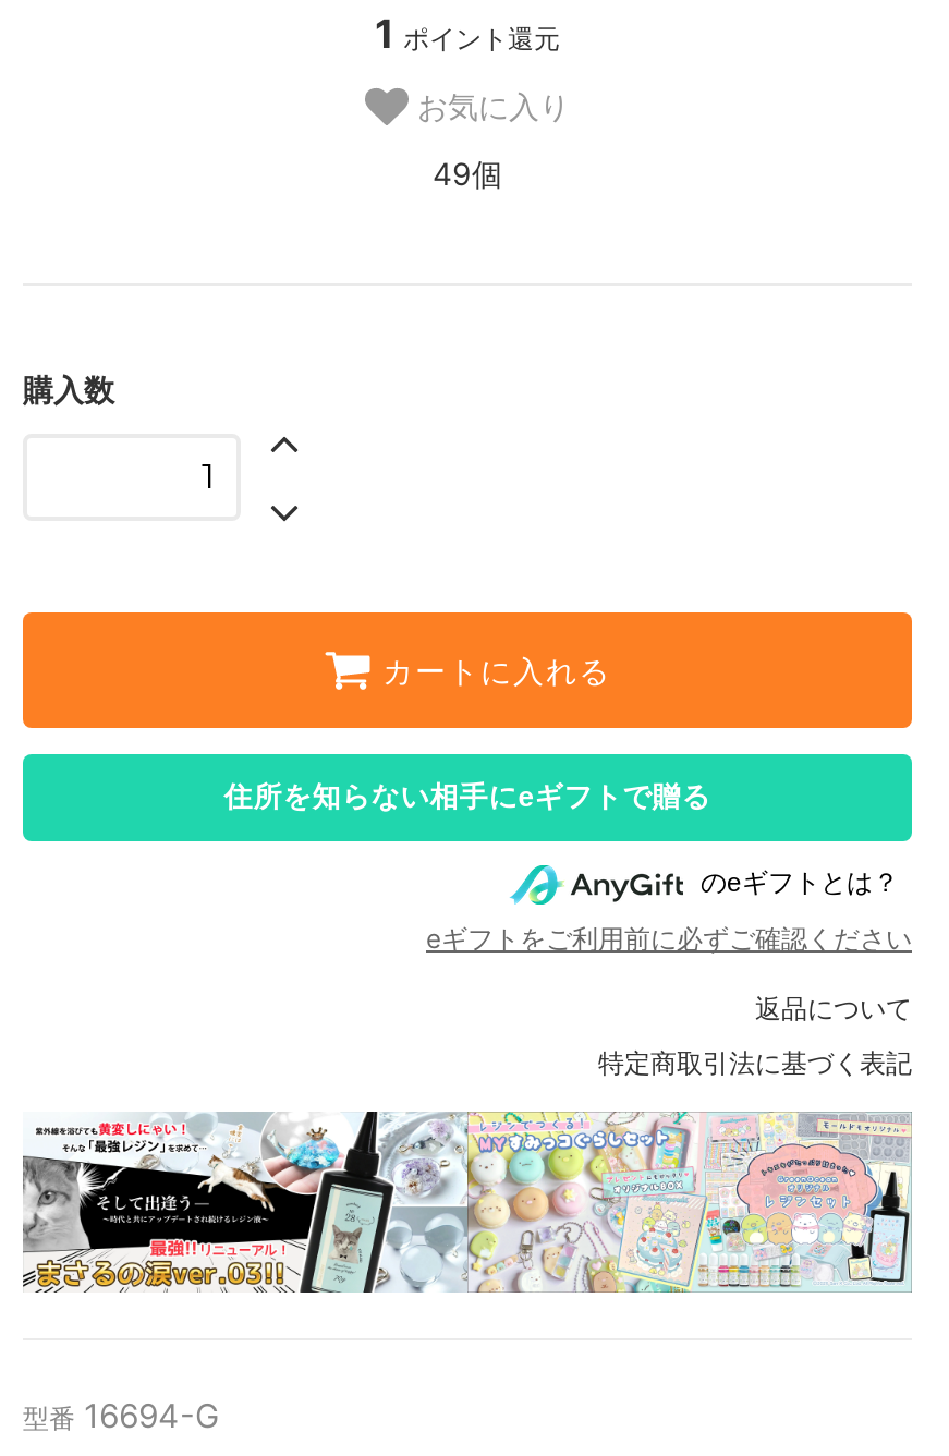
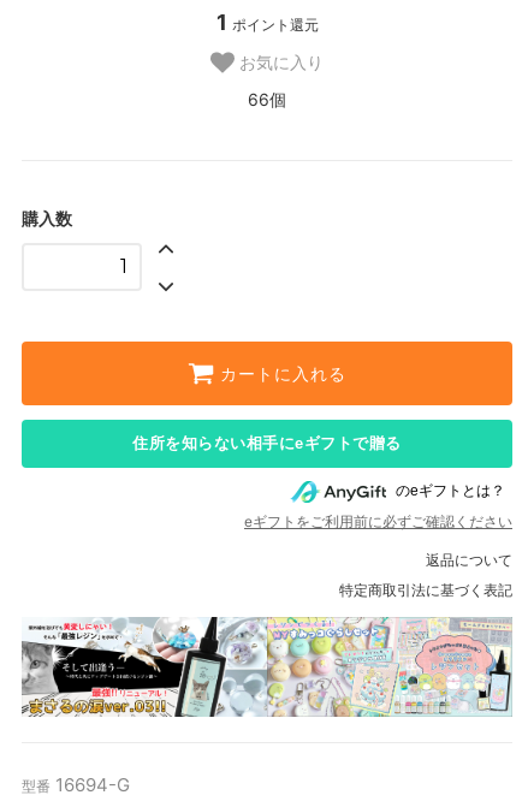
- 49個
+ 66個
